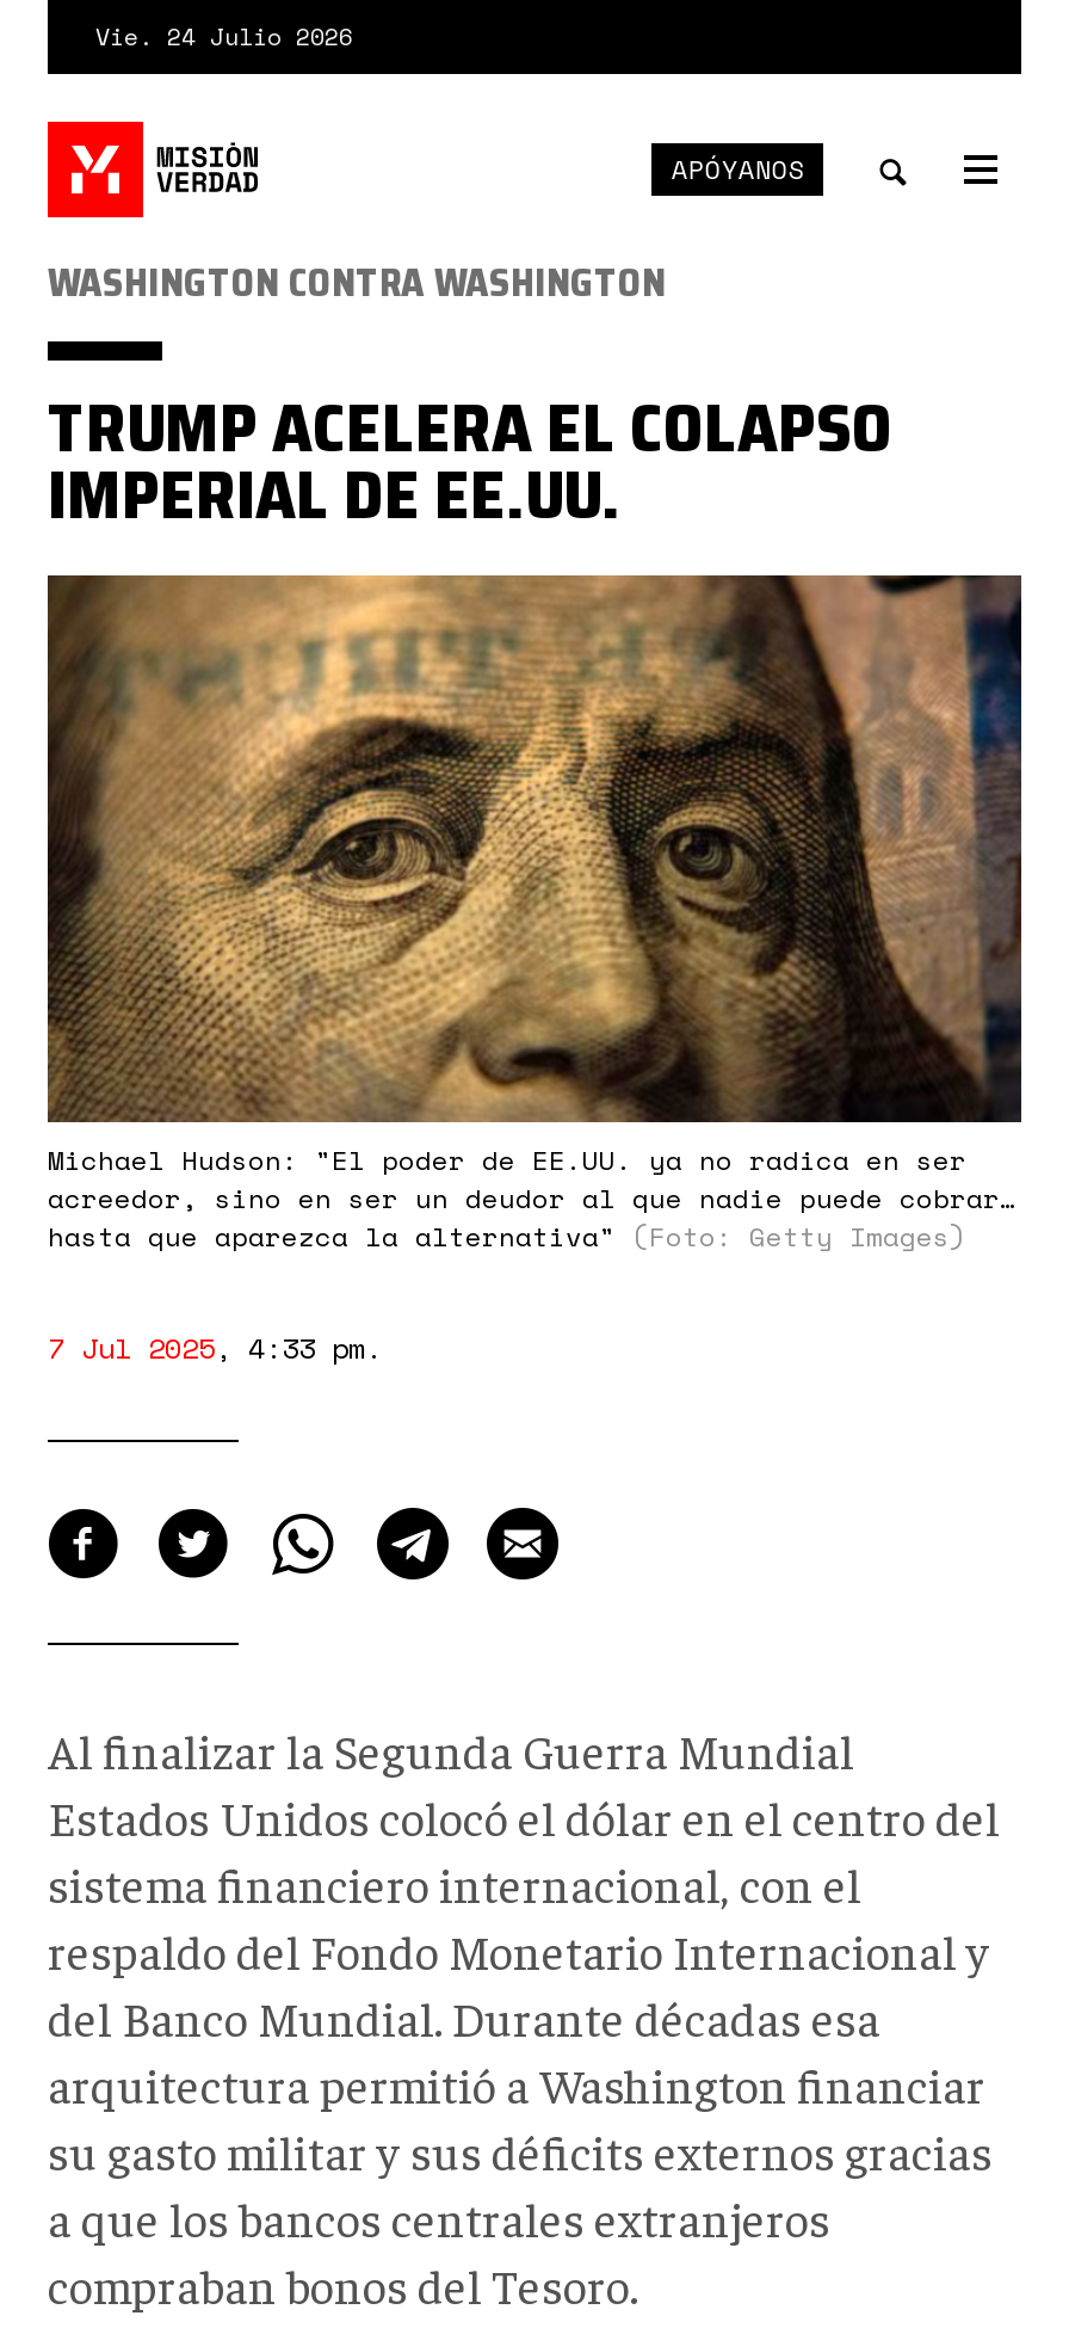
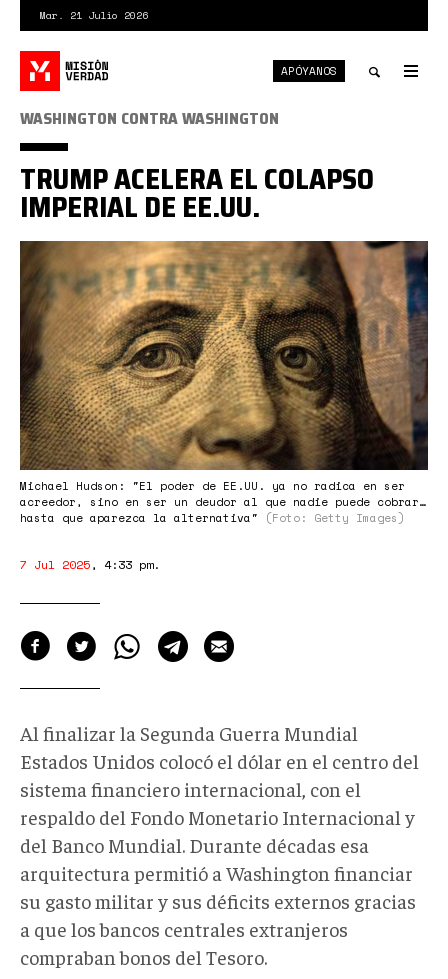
- Vie. 24 Julio 2026
+ Mar. 21 Julio 2026
